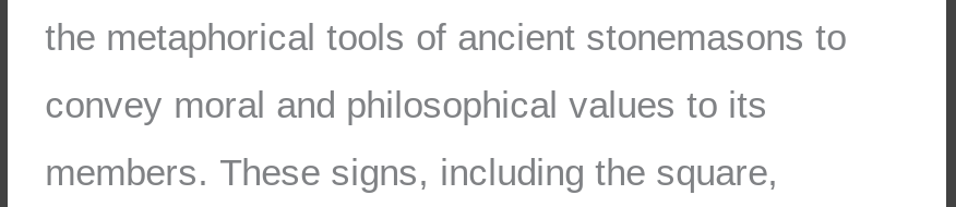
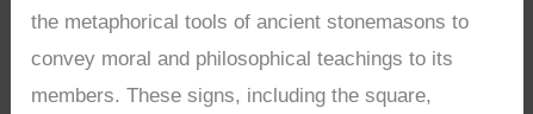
- convey moral and philosophical values to its
+ convey moral and philosophical teachings to its
